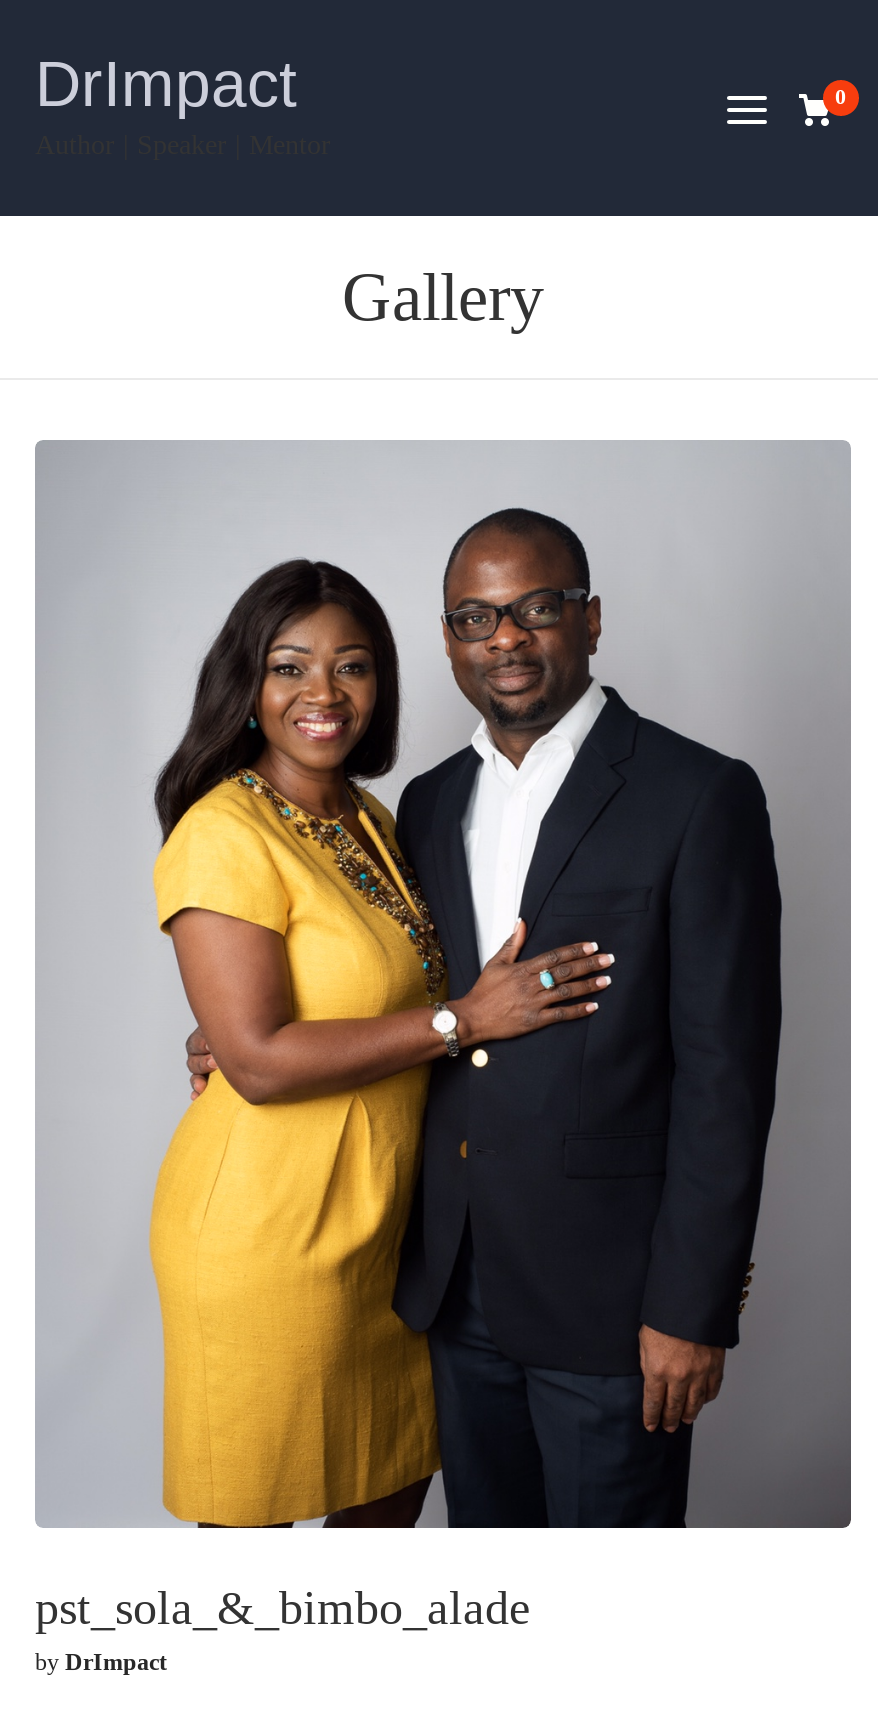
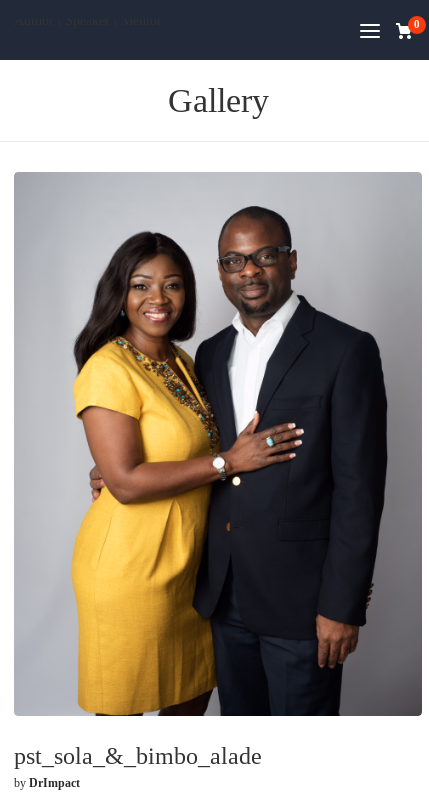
- DrImpact
